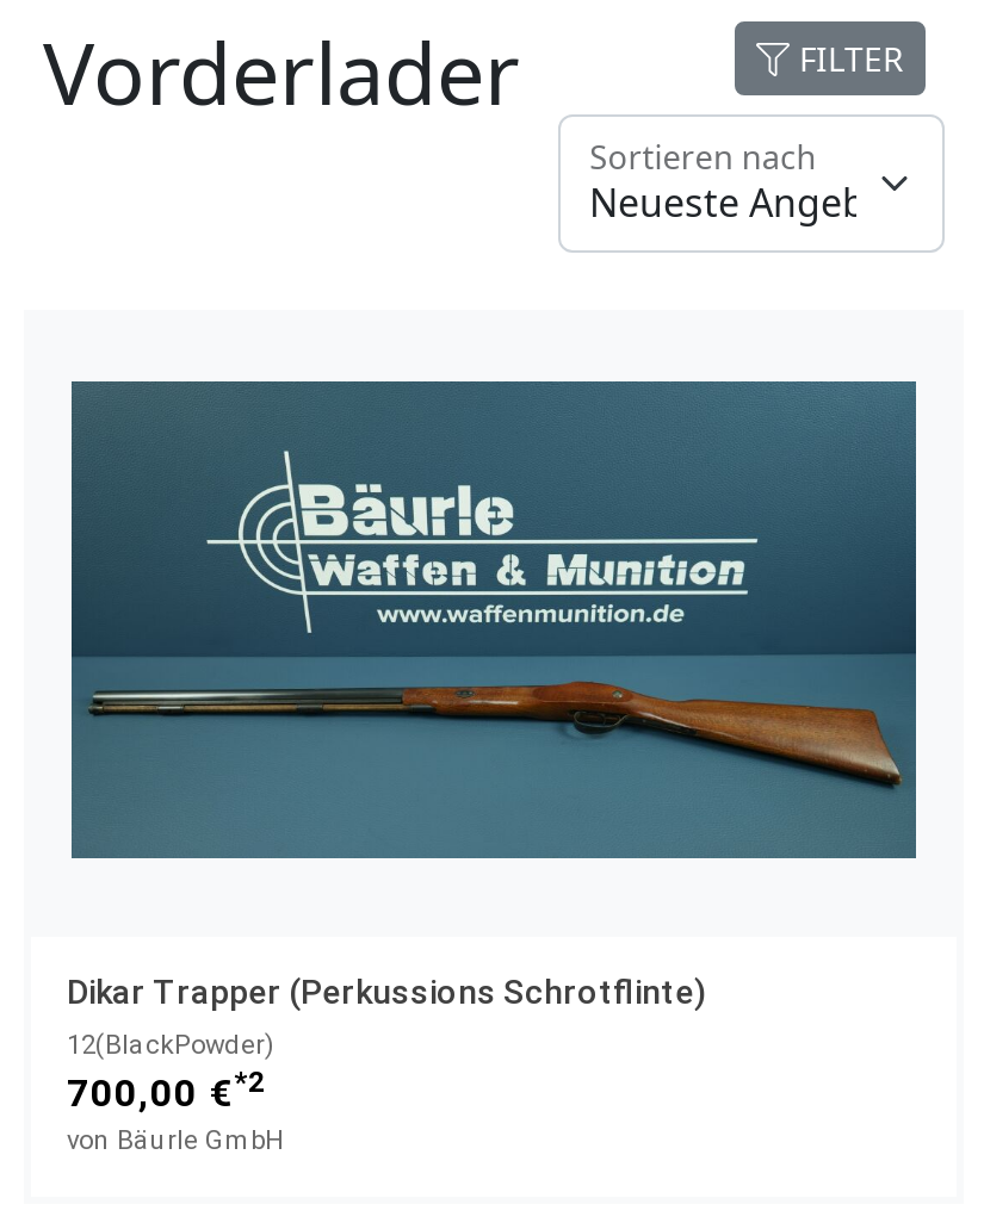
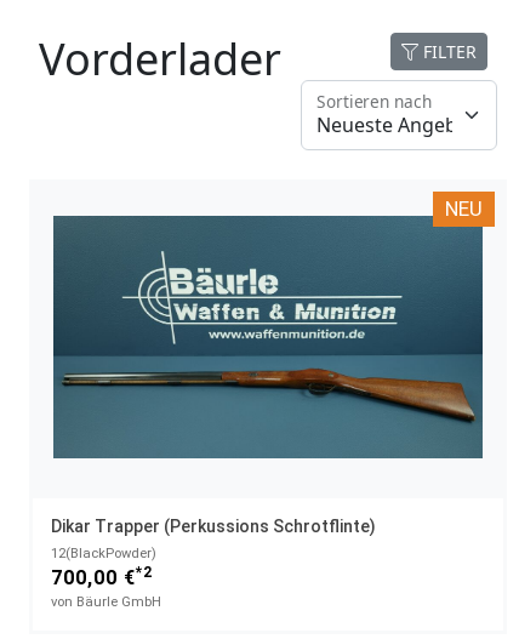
+ NEU
